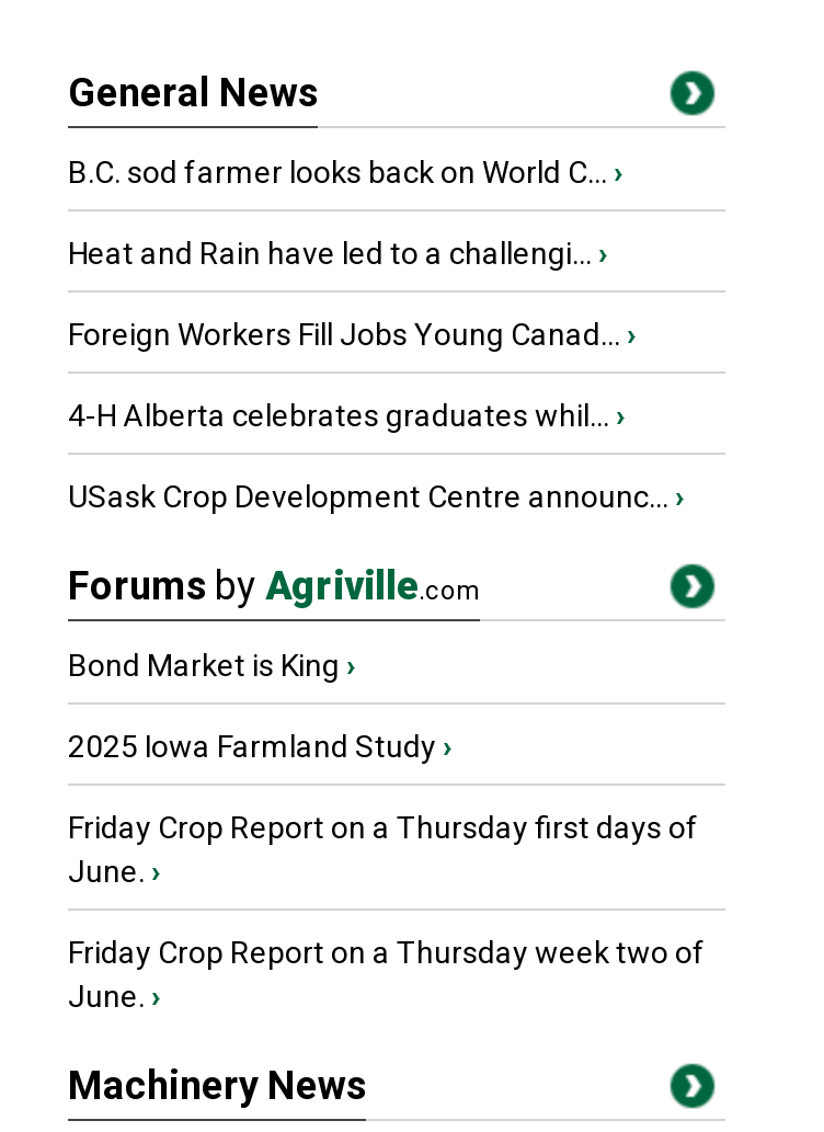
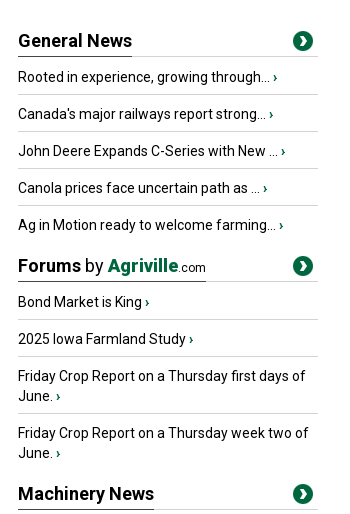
- B.C. sod farmer looks back on World C... ›
+ Rooted in experience, growing through... ›

- Heat and Rain have led to a challengi... ›
+ Canada's major railways report strong... ›

- Foreign Workers Fill Jobs Young Canad... ›
+ John Deere Expands C-Series with New ... ›

- 4-H Alberta celebrates graduates whil... ›
+ Canola prices face uncertain path as ... ›

- USask Crop Development Centre announc... ›
+ Ag in Motion ready to welcome farming... ›
